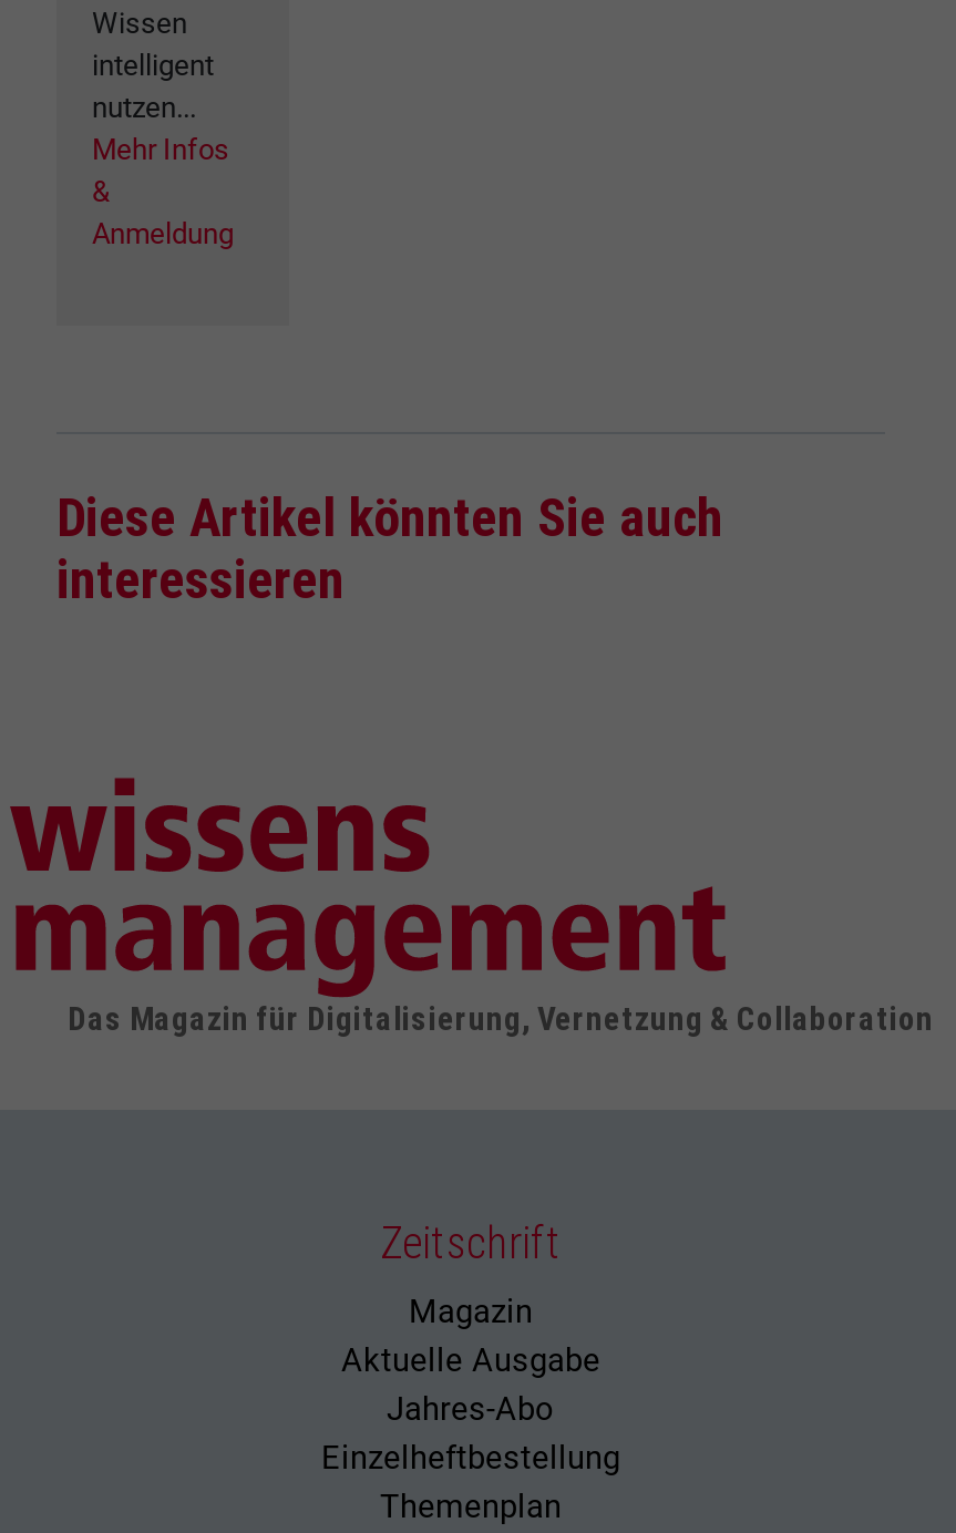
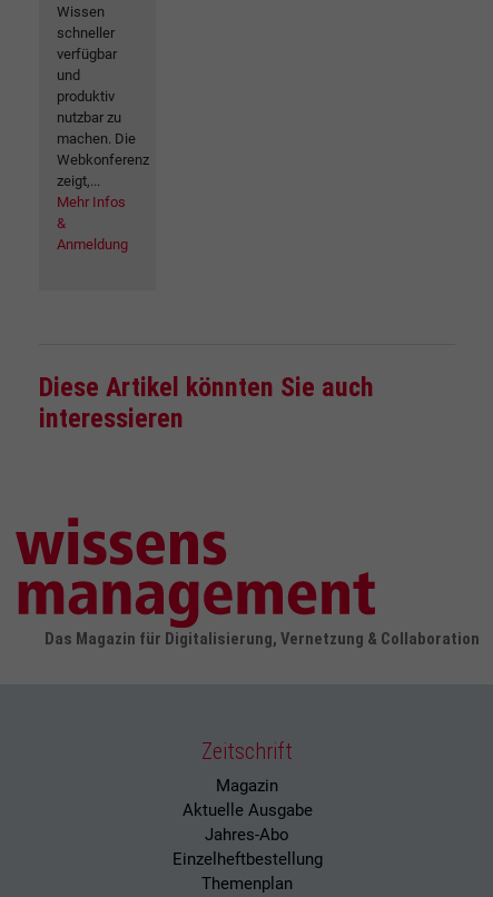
- intelligent
- nutzen...
+ schneller
+ verfügbar
+ und
+ produktiv
+ nutzbar zu
+ machen. Die
+ Webkonferenz
+ zeigt,...
